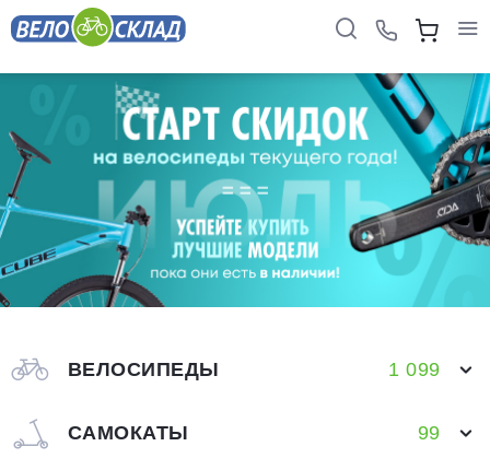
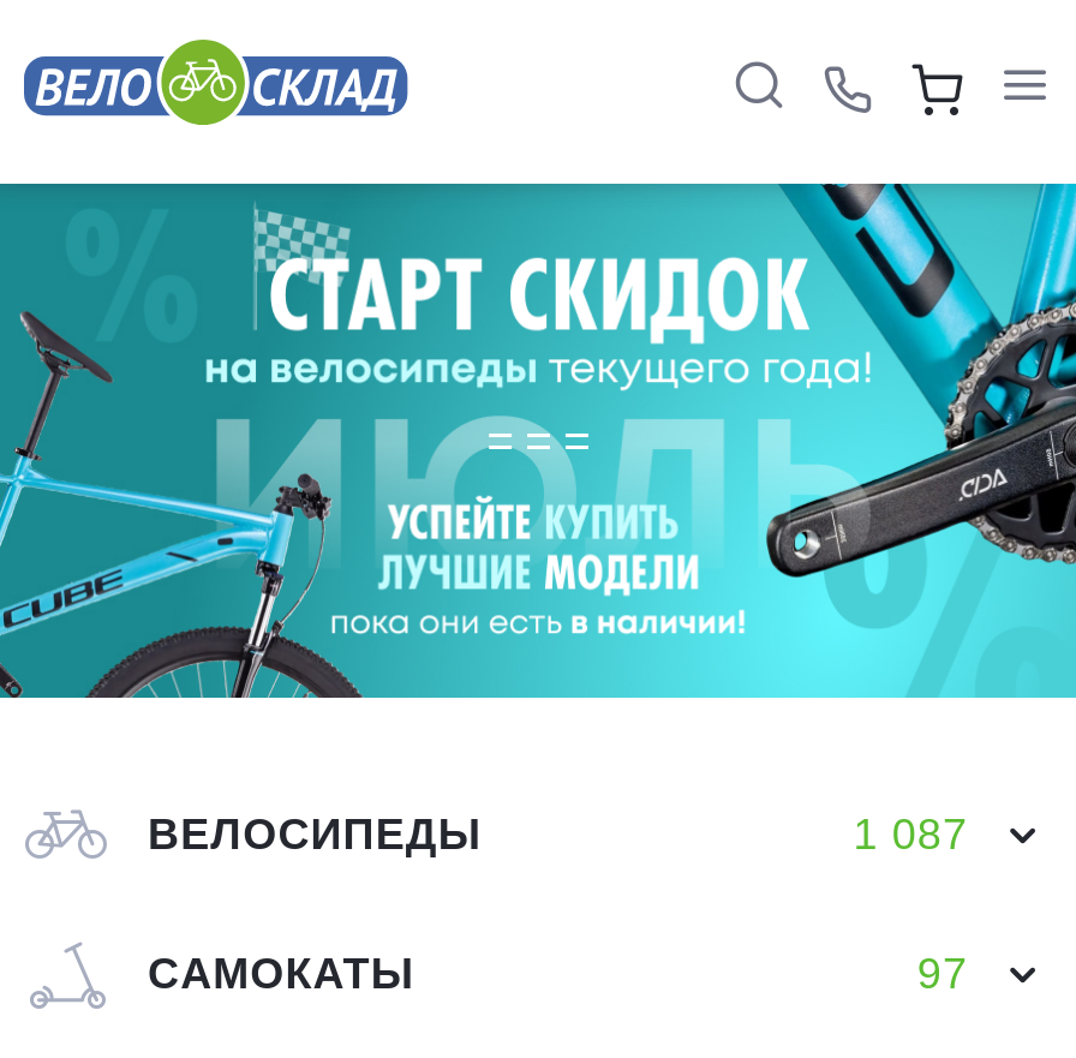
- 1 099
+ 1 087

- 99
+ 97
